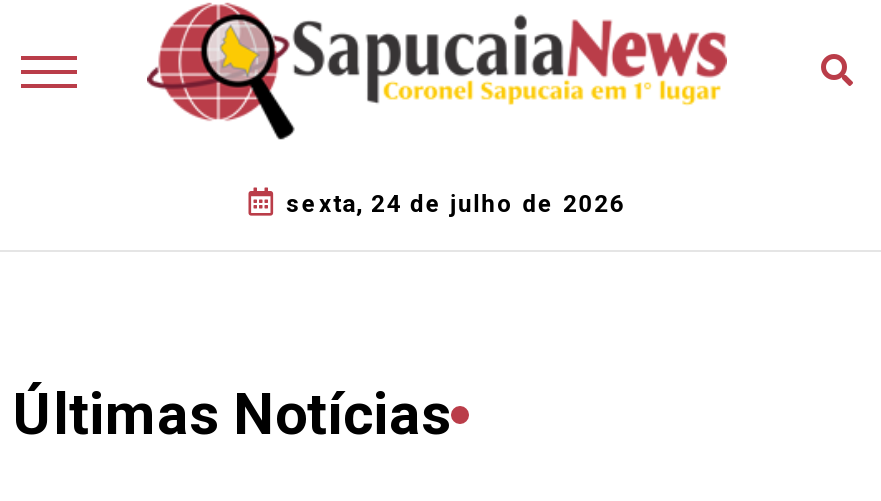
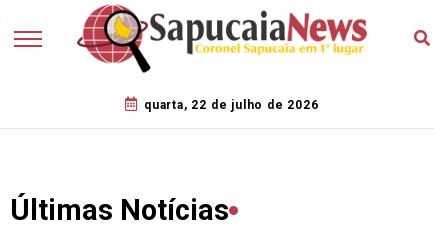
- sexta, 24 de julho de 2026
+ quarta, 22 de julho de 2026
